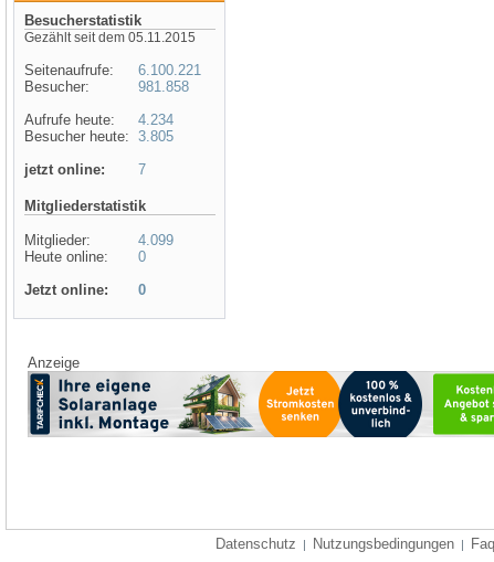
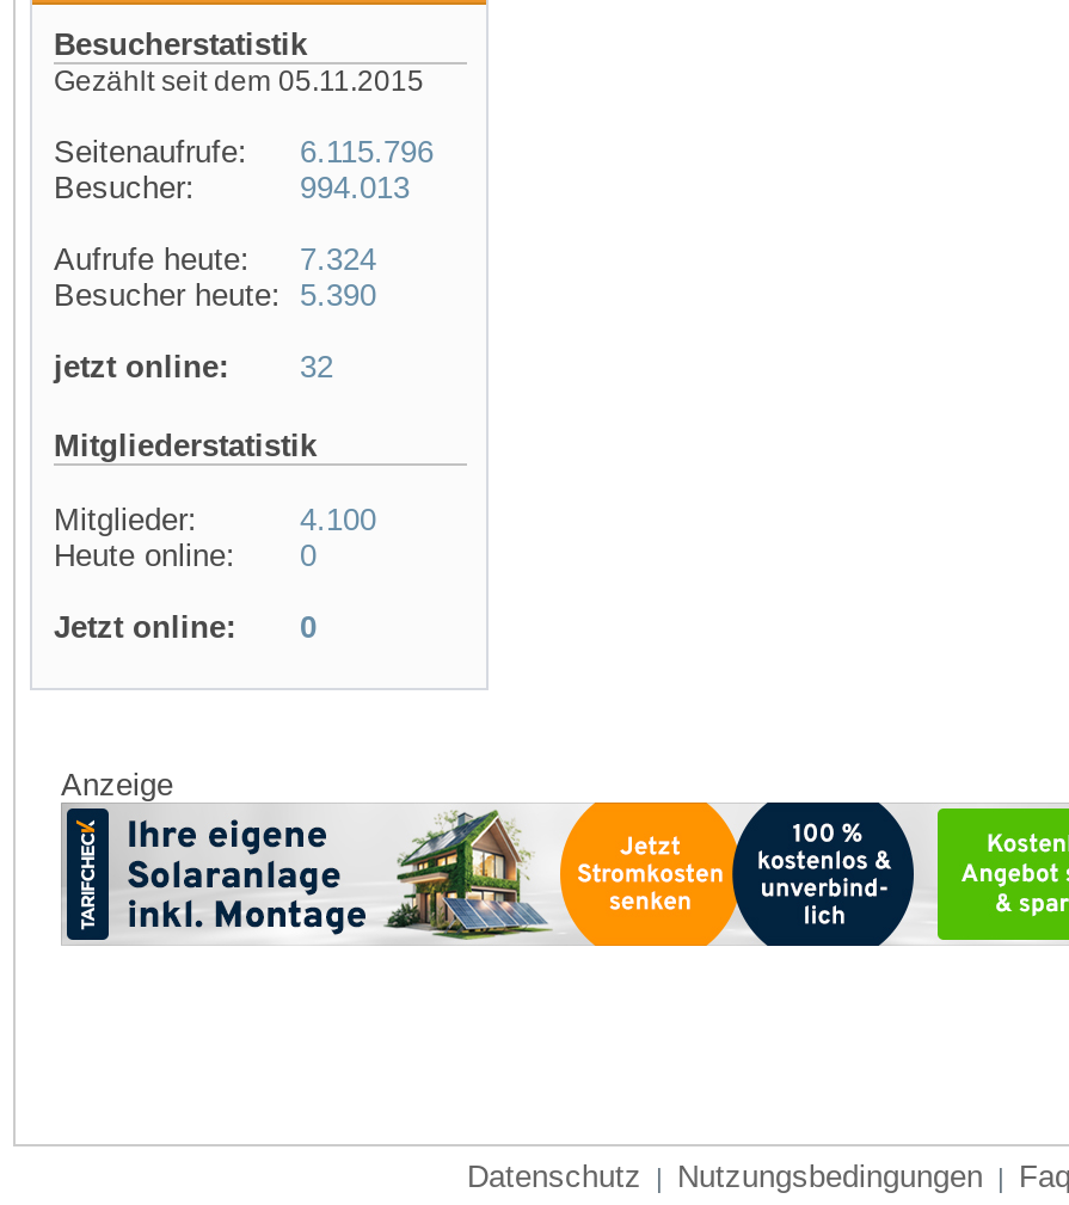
- Seitenaufrufe: 6.100.221
+ Seitenaufrufe: 6.115.796

- 981.858
+ 994.013

- Aufrufe heute: 4.234
+ Aufrufe heute: 7.324

- Besucher heute: 3.805
+ Besucher heute: 5.390

- jetzt online: 7
+ jetzt online: 32

- 4.099
+ 4.100
